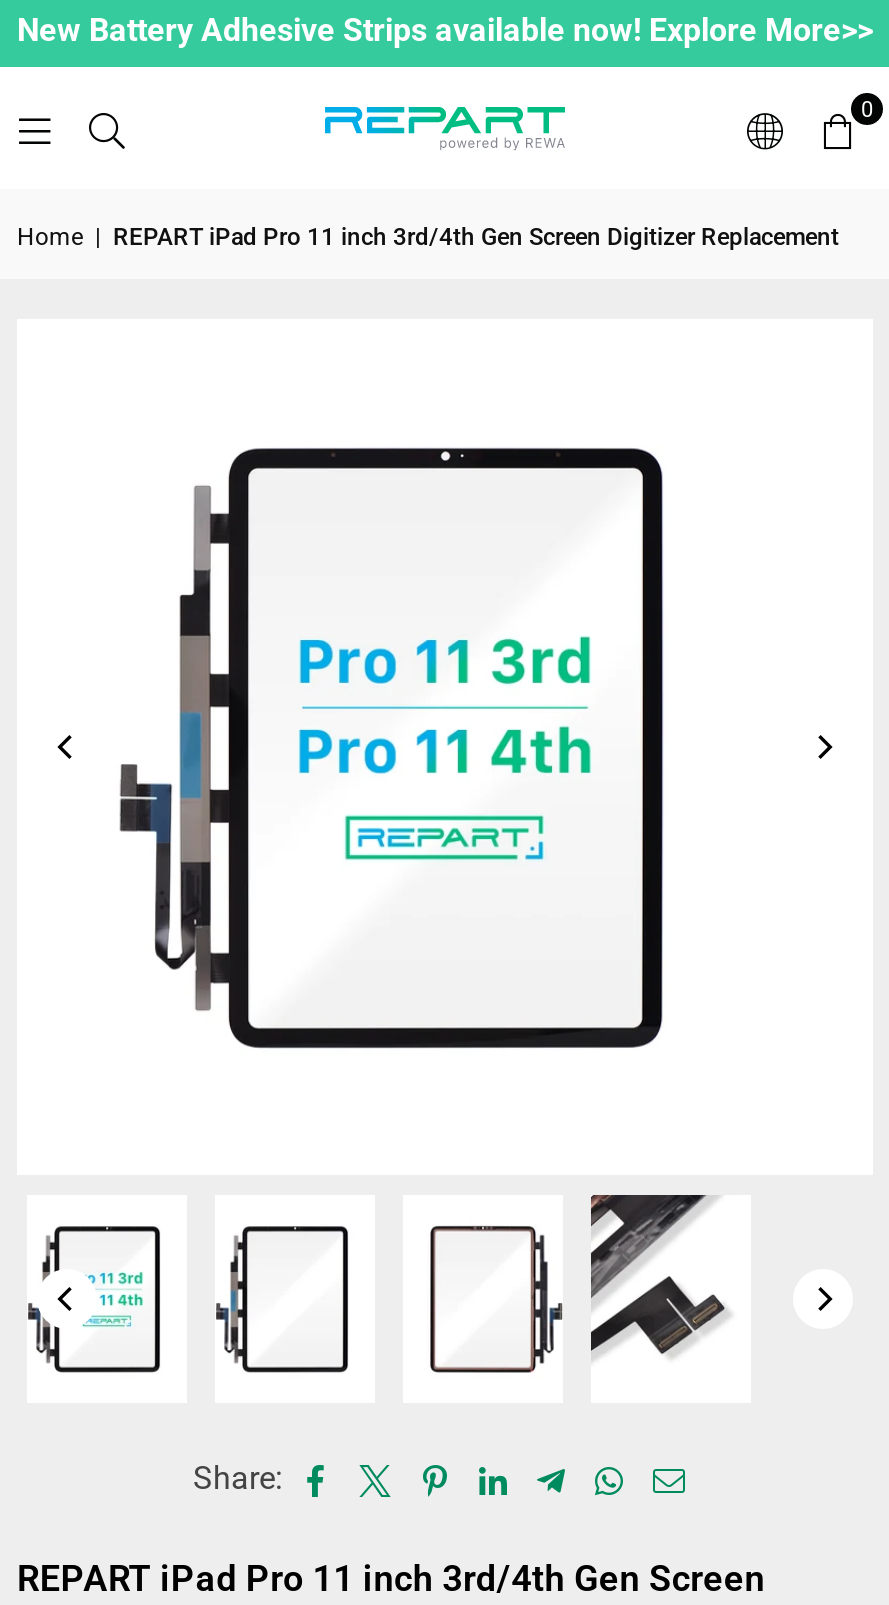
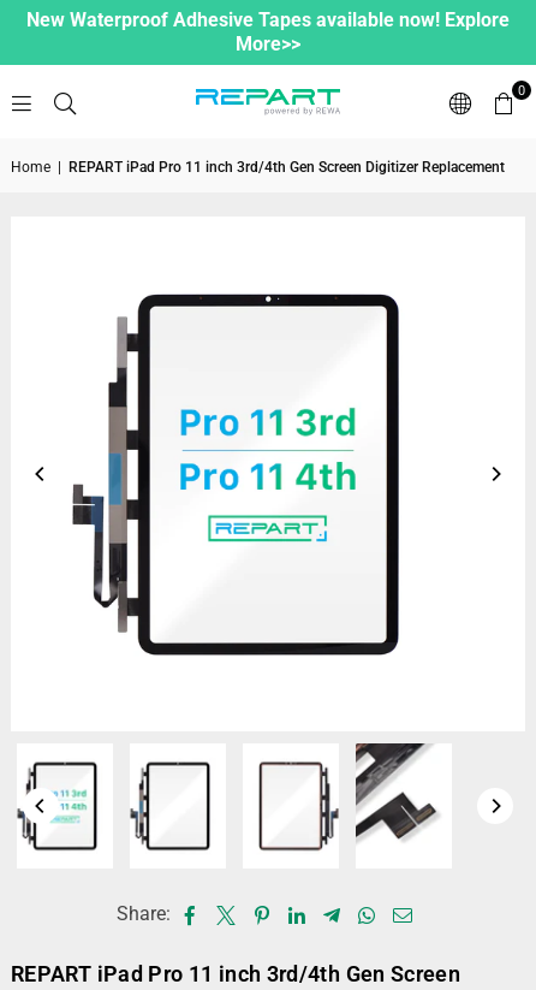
- New Battery Adhesive Strips available now! Explore More>>
+ New Waterproof Adhesive Tapes available now! Explore
+ More>>
